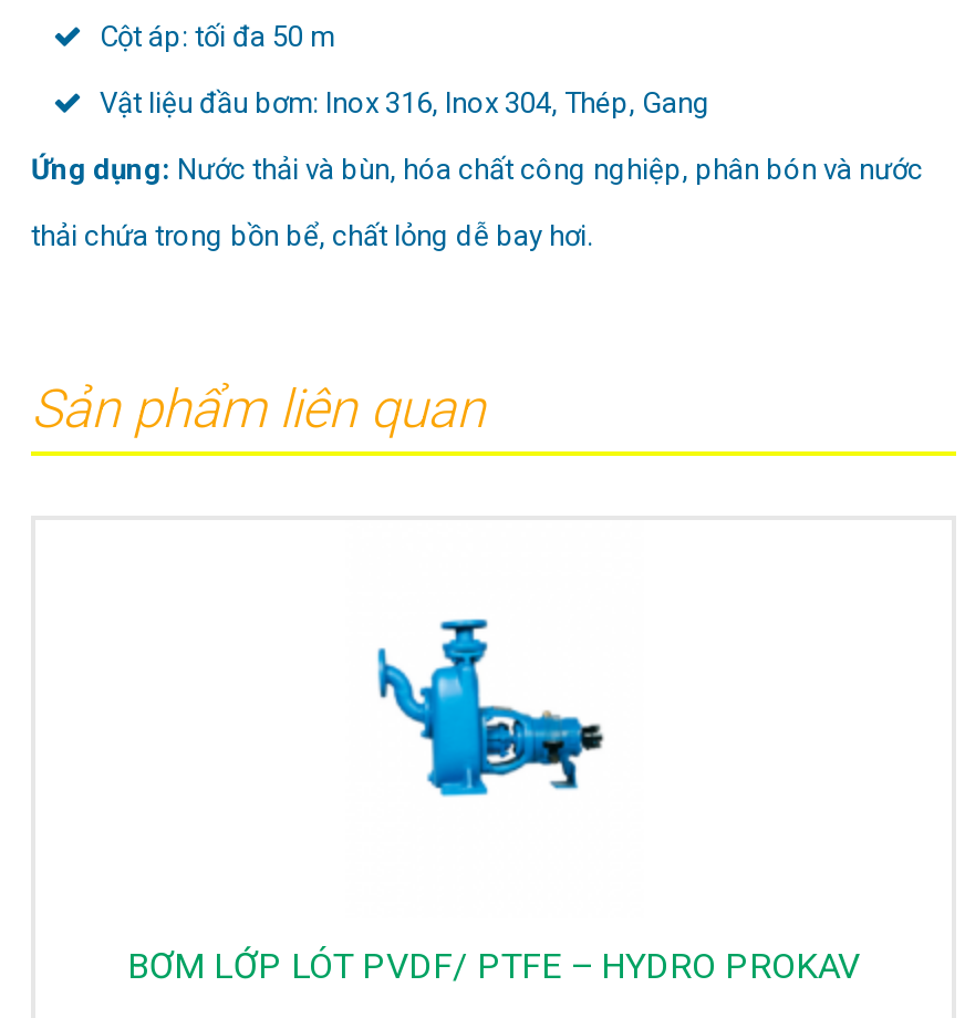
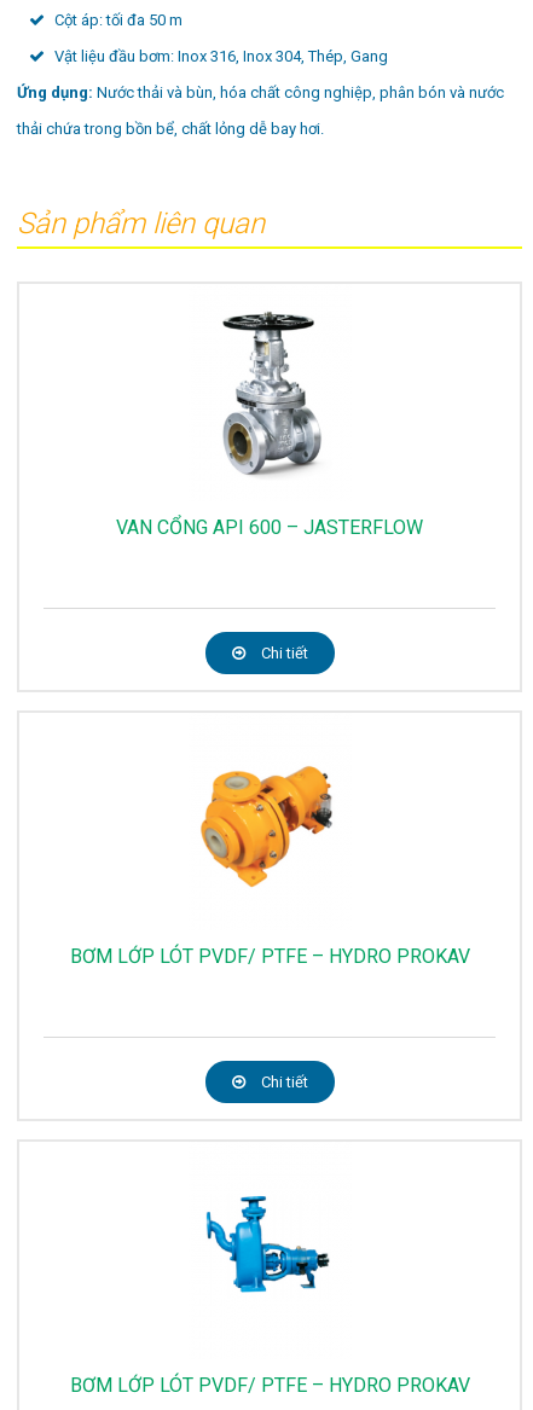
+ BƠM LỚP LÓT PVDF/ PTFE – HYDRO PROKAV

+ [image]
+ VAN CỔNG API 600 – JASTERFLOW

+ [image]

+ Chi tiết

+ Chi tiết
